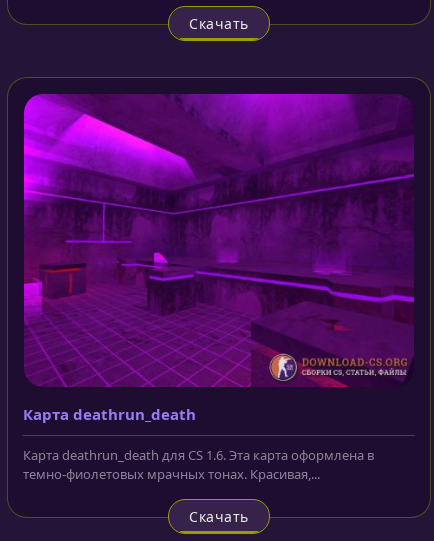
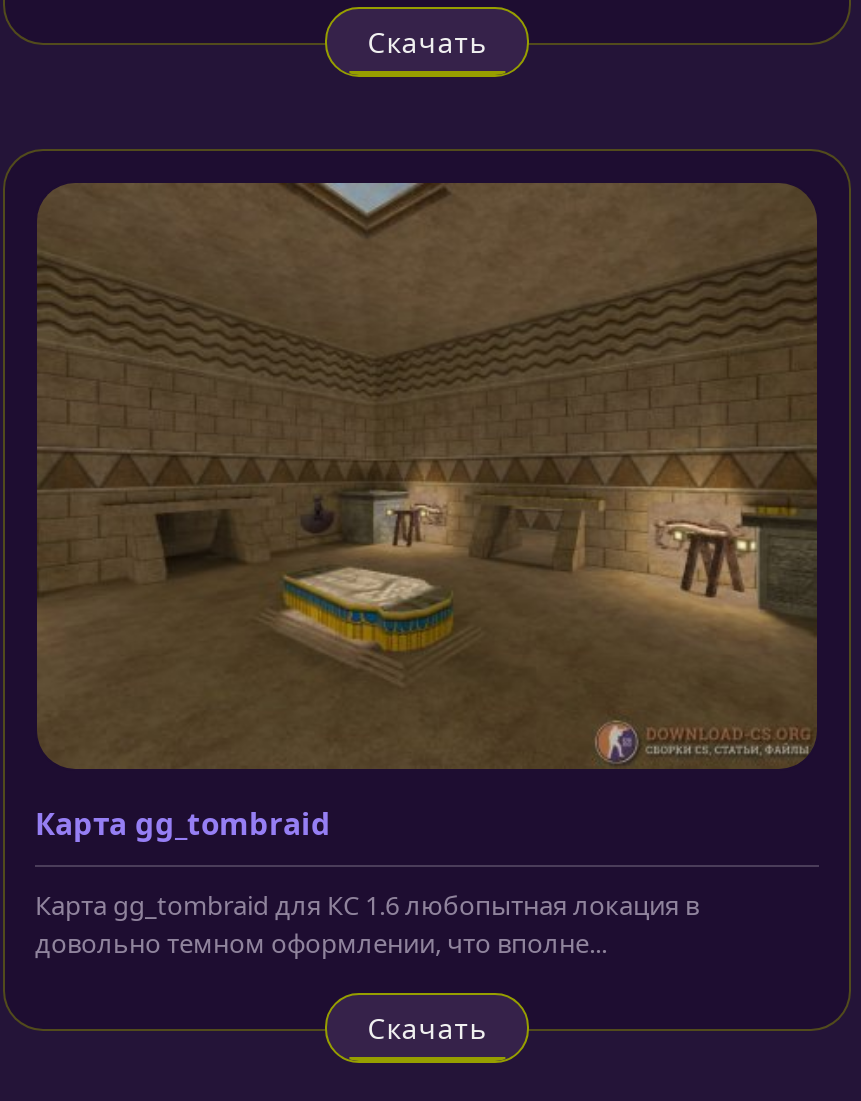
- [image]
- Карта deathrun_death
+ [image]
+ Карта gg_tombraid

- Карта deathrun_death для CS 1.6. Эта карта оформлена в
- темно-фиолетовых мрачных тонах. Красивая,...
+ Карта gg_tombraid для КС 1.6 любопытная локация в
+ довольно темном оформлении, что вполне...
